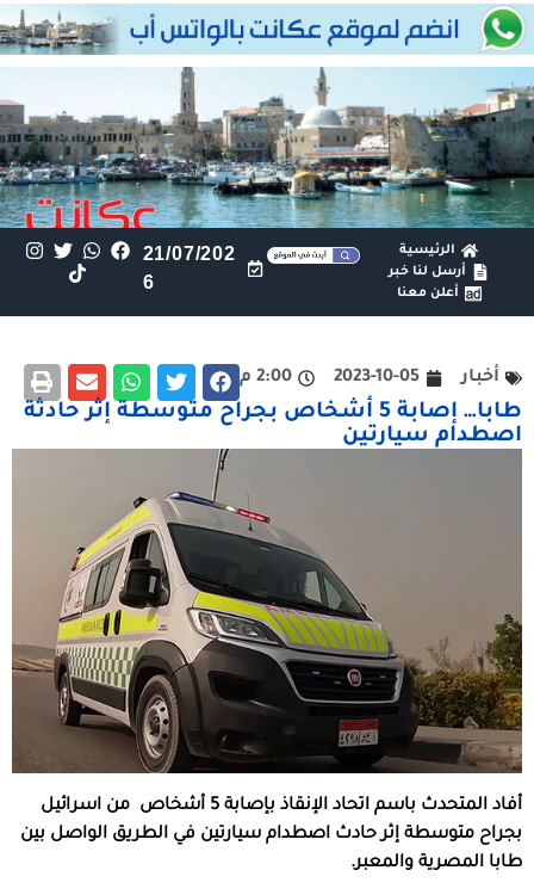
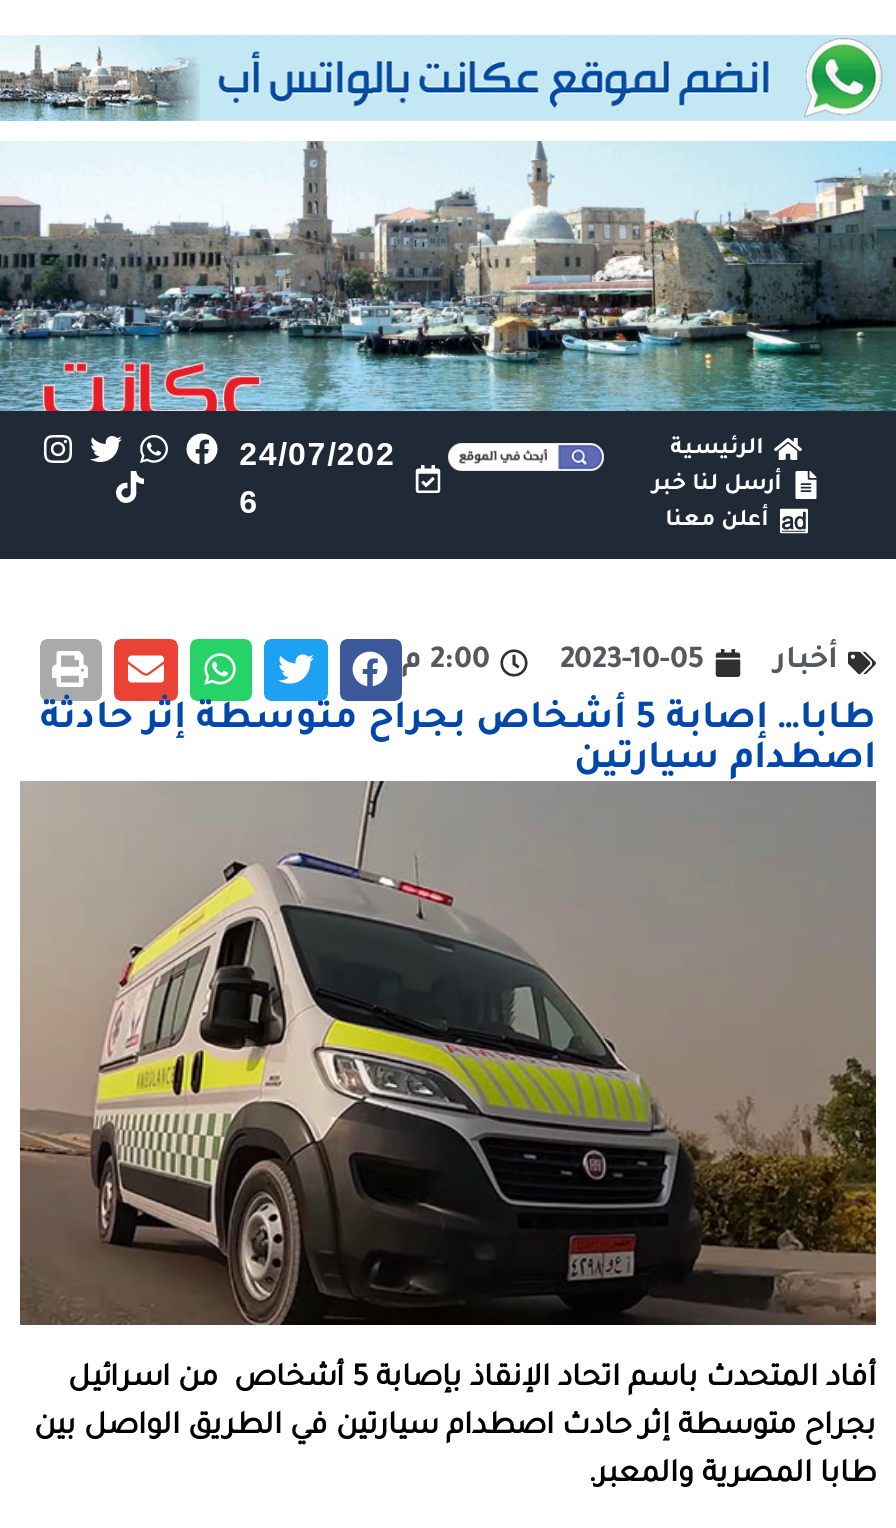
- 21/07/202
+ 24/07/202
